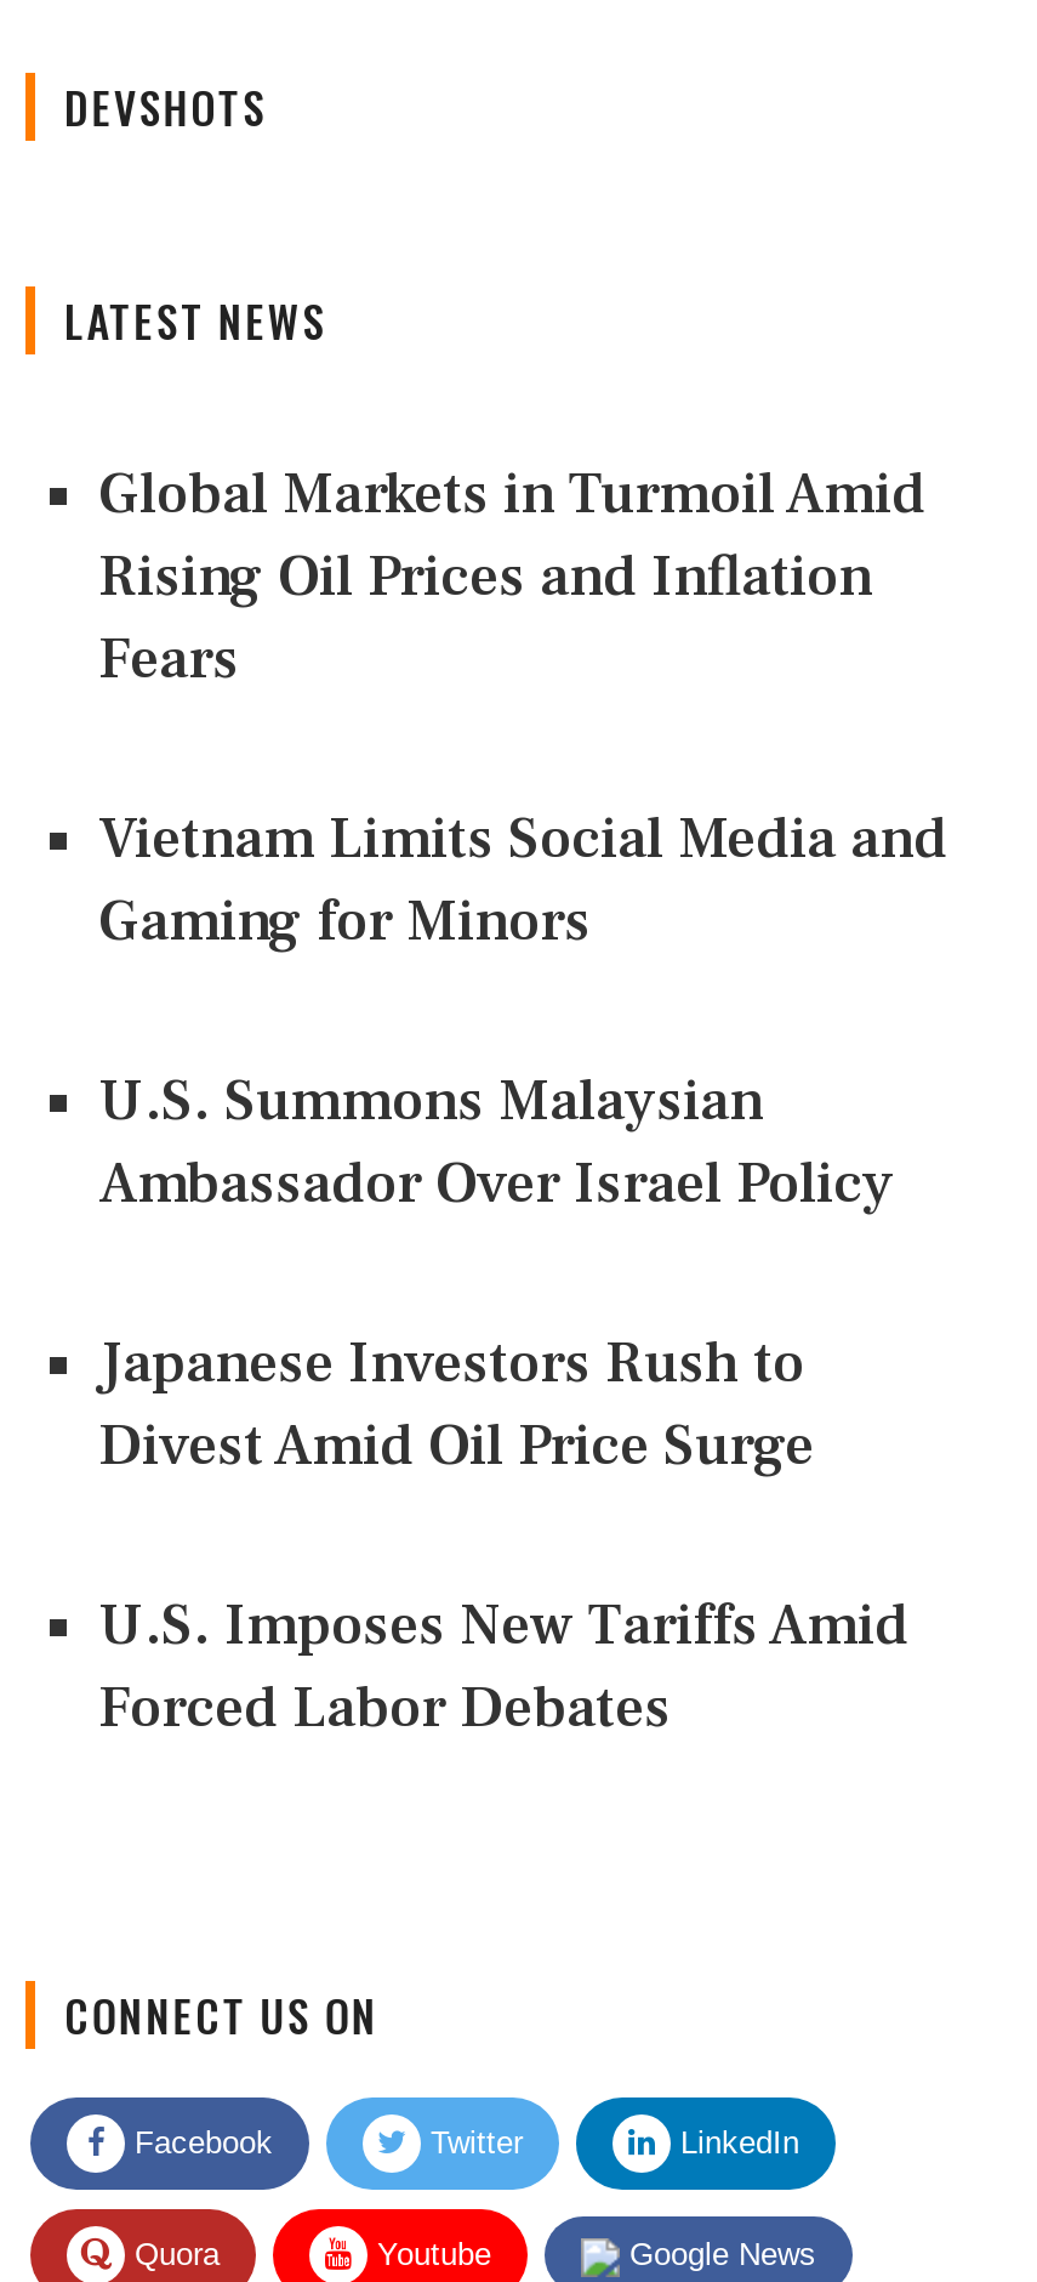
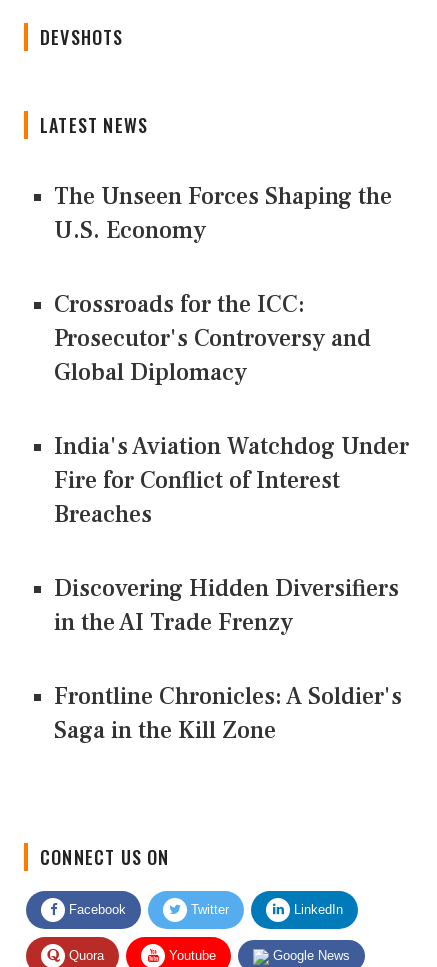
- Global Markets in Turmoil Amid
- Rising Oil Prices and Inflation
- Fears
+ The Unseen Forces Shaping the
+ U.S. Economy

- Vietnam Limits Social Media and
- Gaming for Minors
+ Crossroads for the ICC:
+ Prosecutor's Controversy and
+ Global Diplomacy

- U.S. Summons Malaysian
- Ambassador Over Israel Policy
+ India's Aviation Watchdog Under
+ Fire for Conflict of Interest
+ Breaches

- Japanese Investors Rush to
- Divest Amid Oil Price Surge
+ Discovering Hidden Diversifiers
+ in the AI Trade Frenzy

- U.S. Imposes New Tariffs Amid
- Forced Labor Debates
+ Frontline Chronicles: A Soldier's
+ Saga in the Kill Zone
